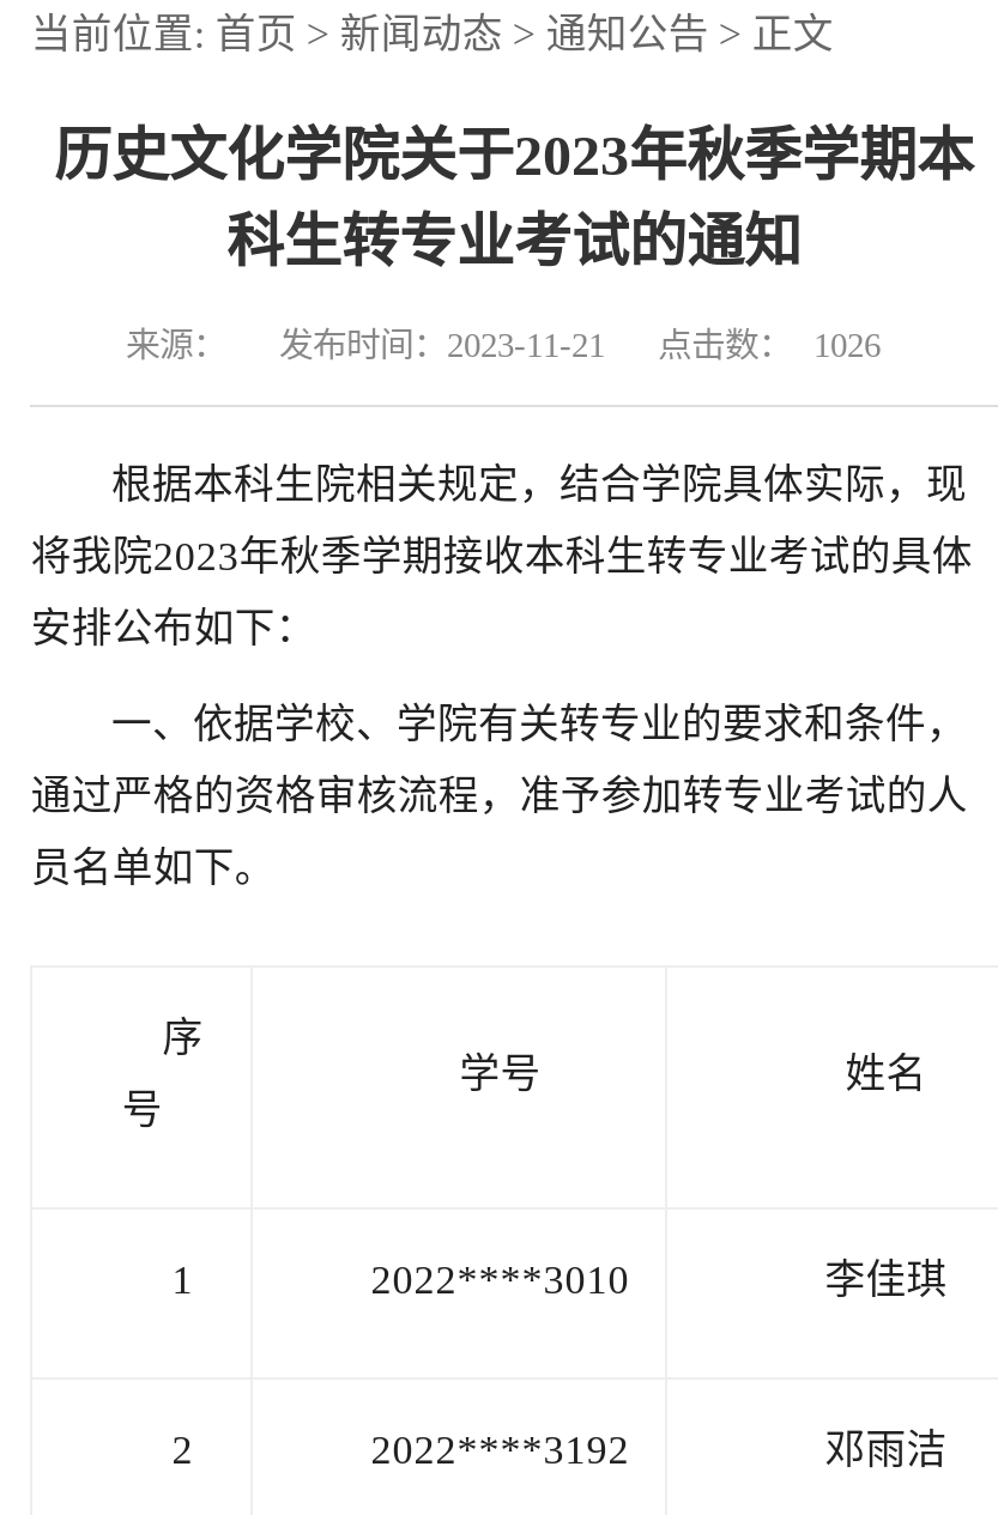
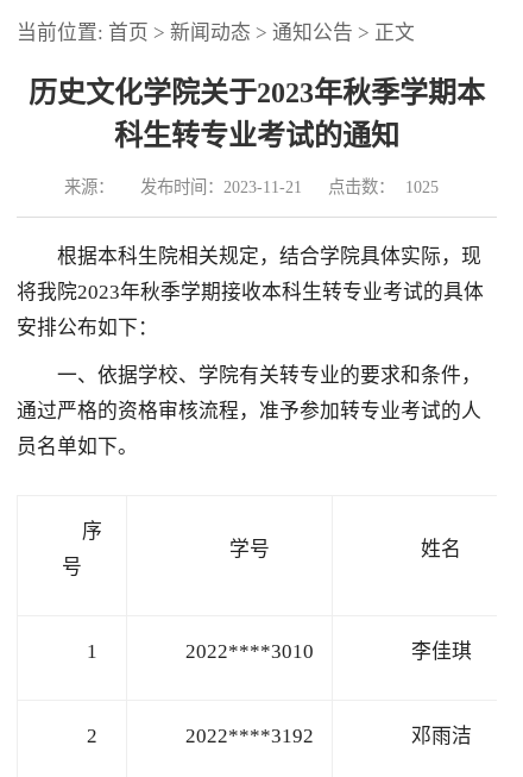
- 来源： 发布时间：2023-11-21 点击数： 1026
+ 来源： 发布时间：2023-11-21 点击数： 1025
